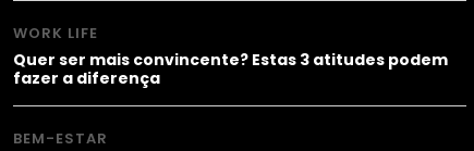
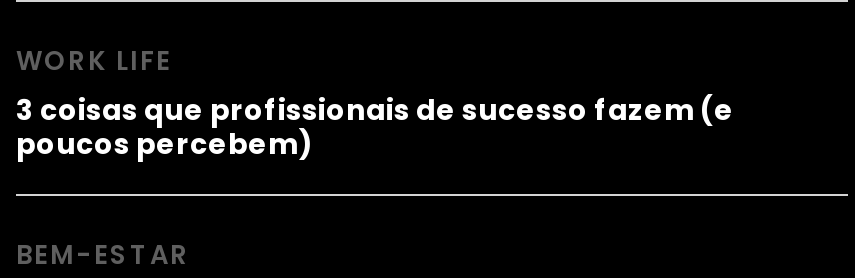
- Quer ser mais convincente? Estas 3 atitudes podem
- fazer a diferença
+ 3 coisas que profissionais de sucesso fazem (e
+ poucos percebem)
